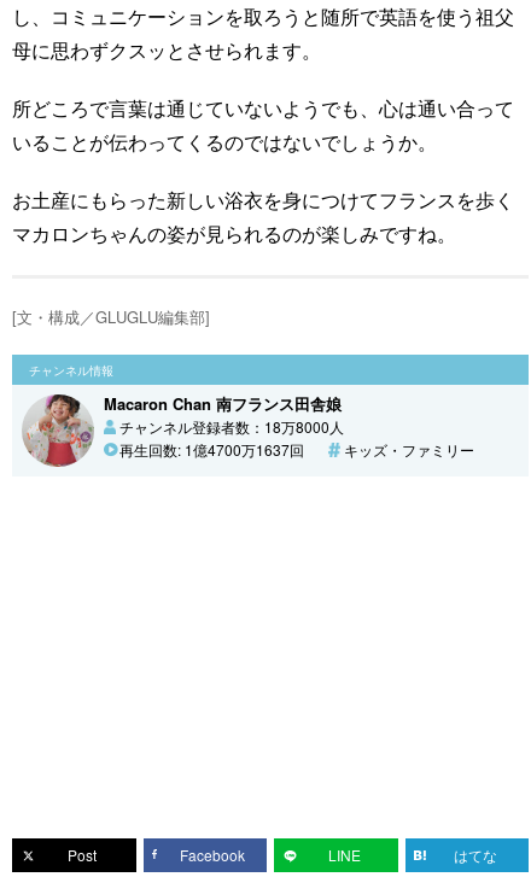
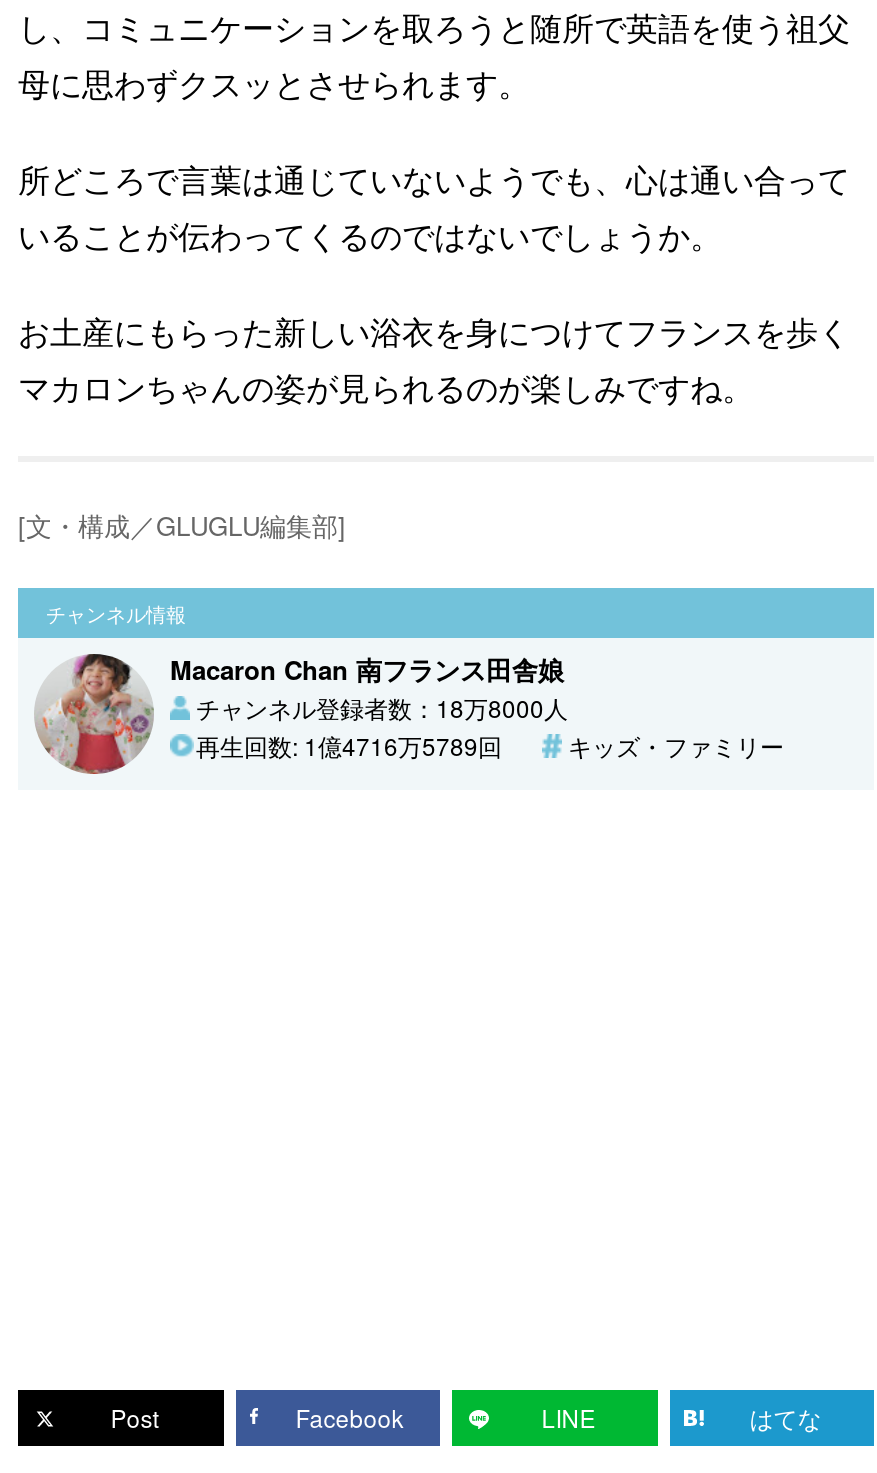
- 再生回数: 1億4700万1637回
+ 再生回数: 1億4716万5789回
